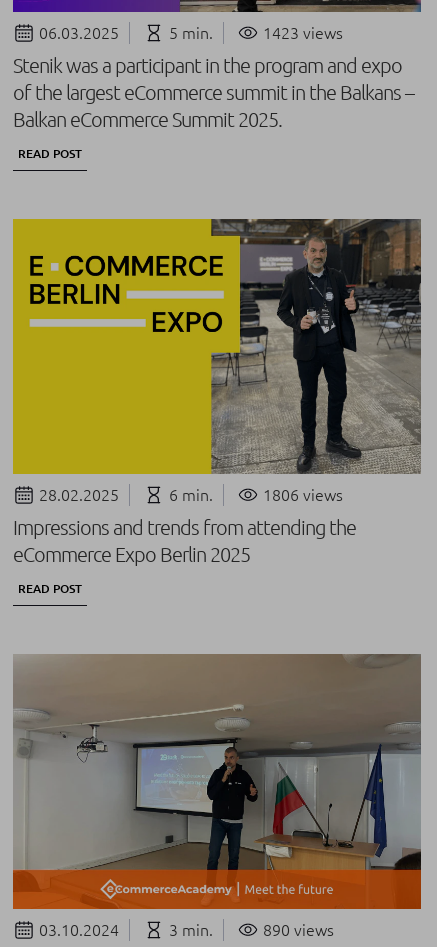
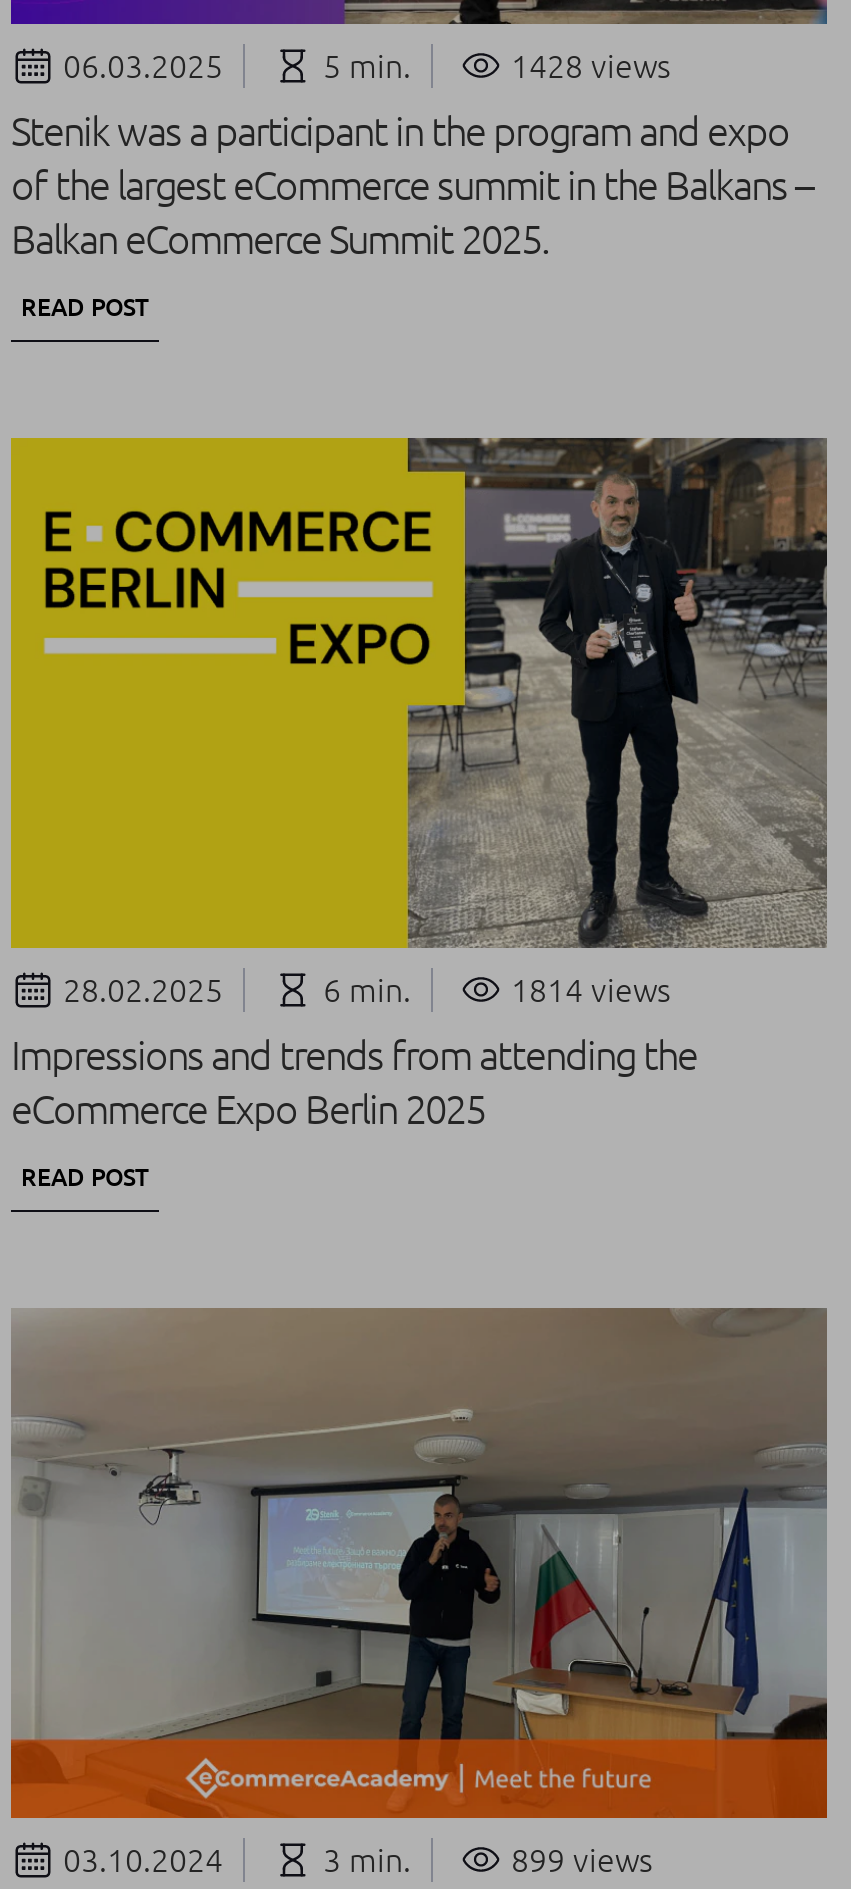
- 1423 views
+ 1428 views

- 1806 views
+ 1814 views

- 890 views
+ 899 views
